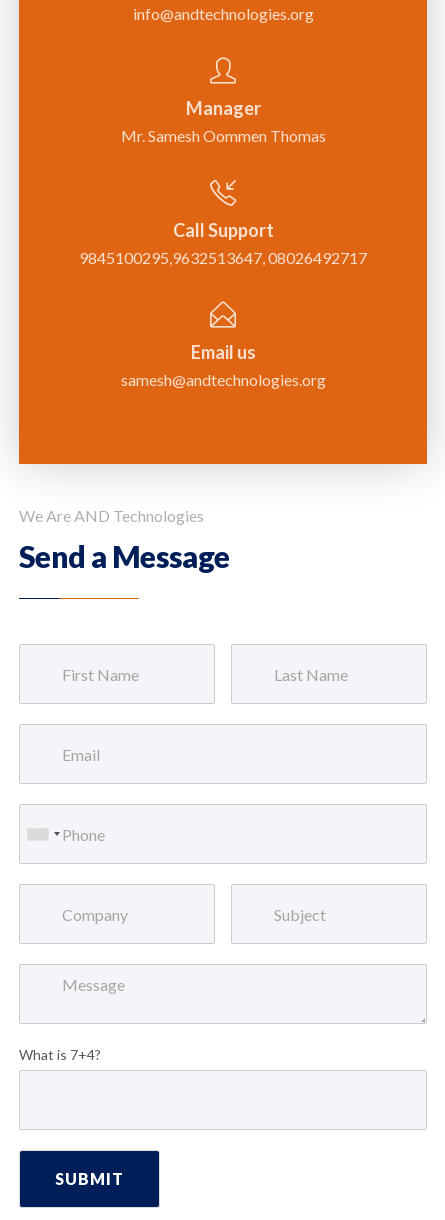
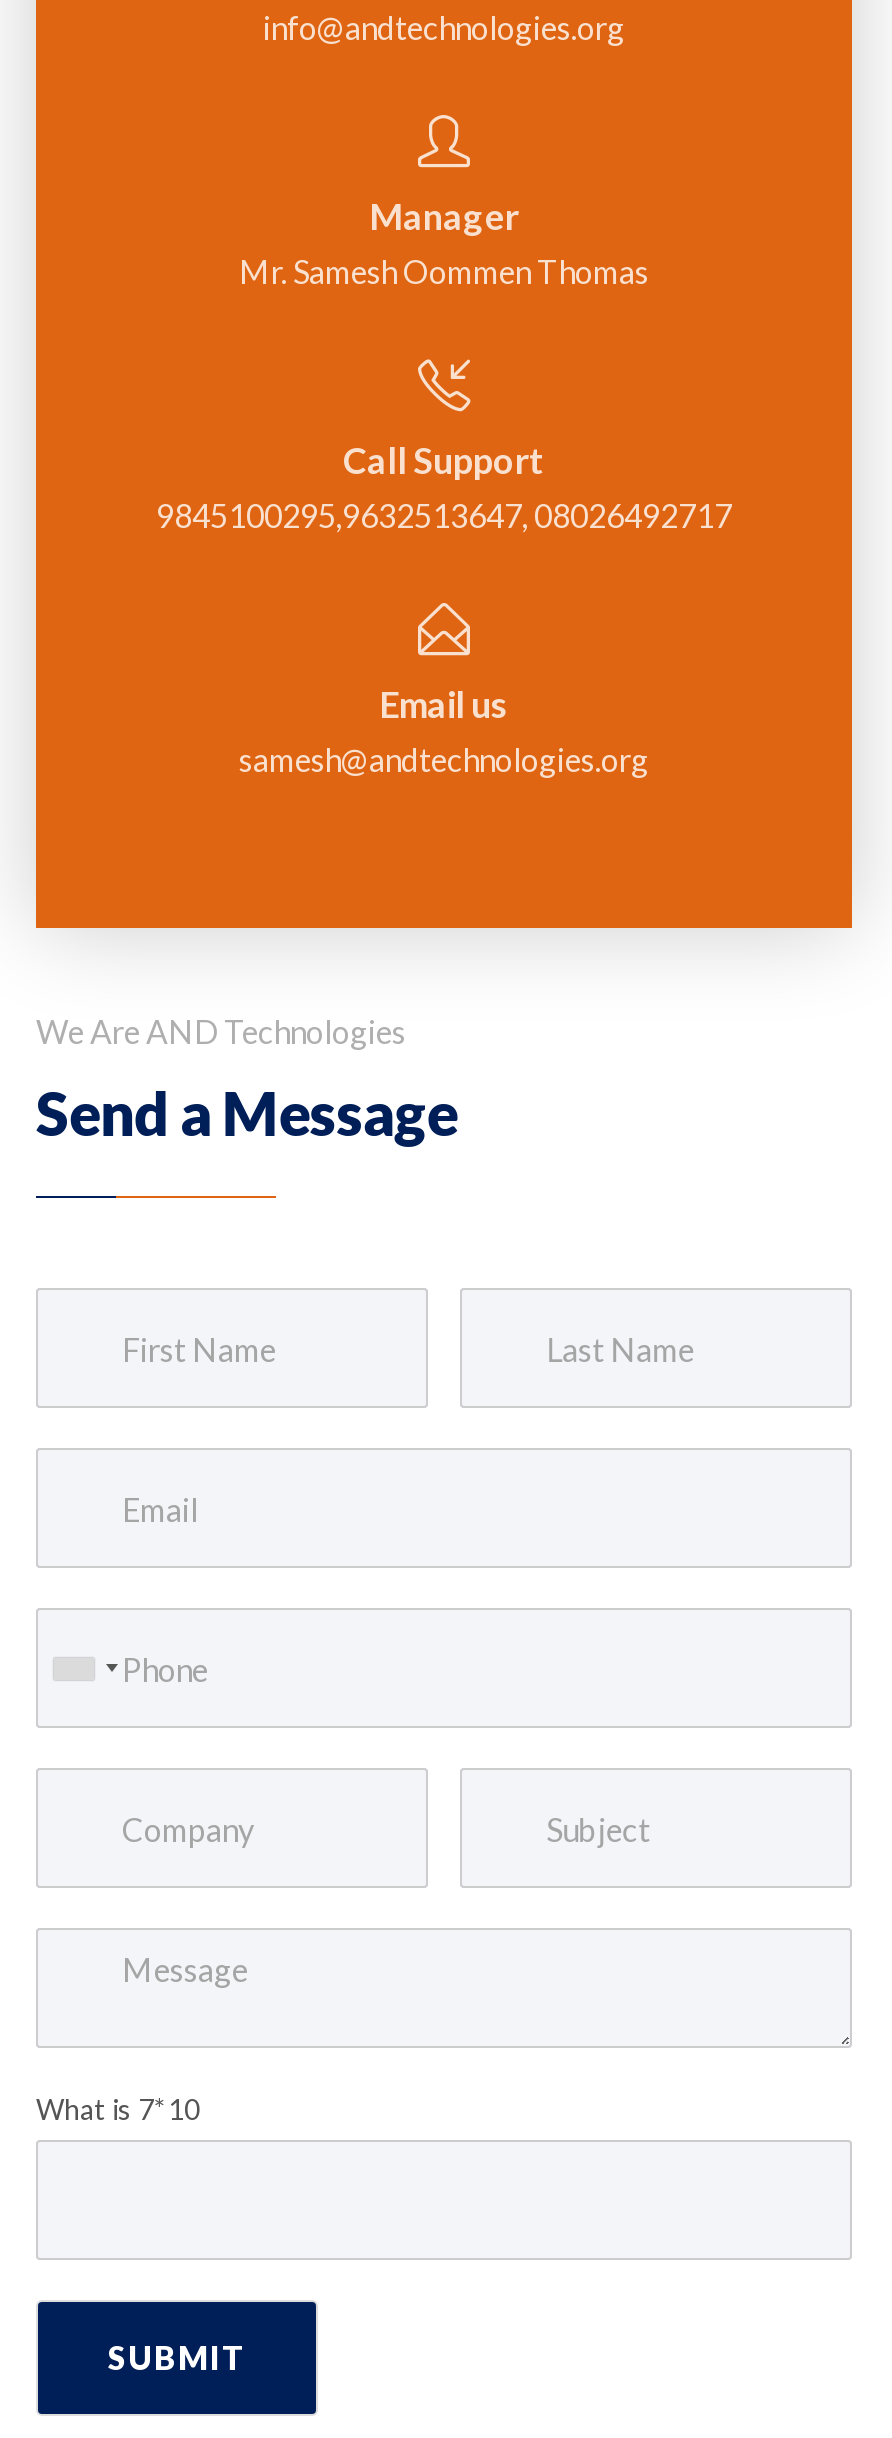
- What is 7+4?
+ What is 7*10
